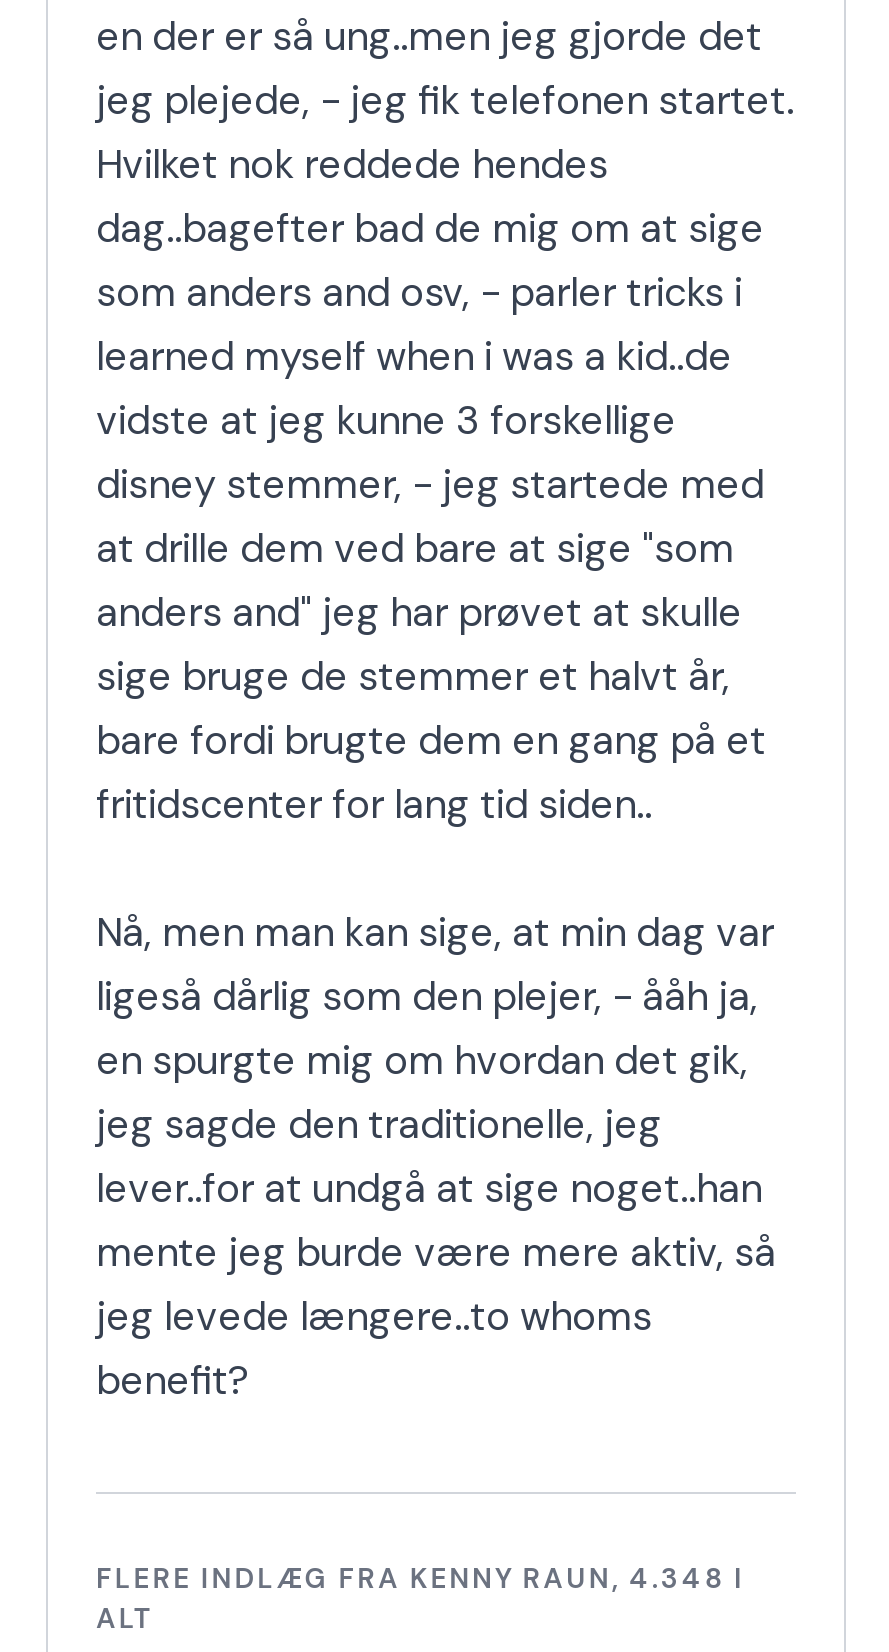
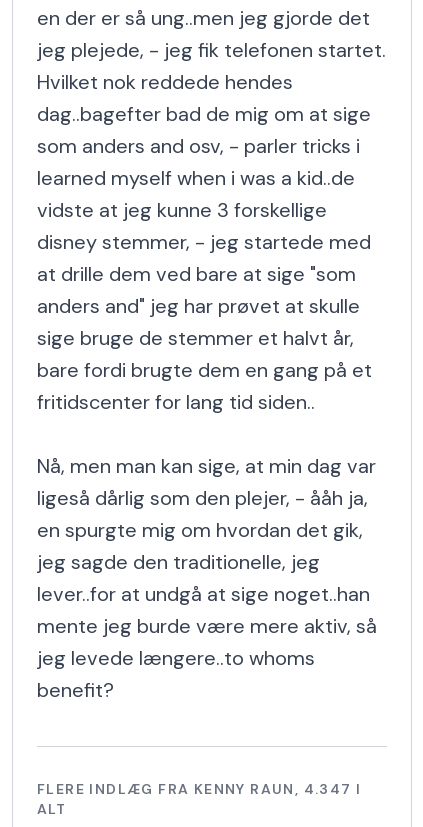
- FLERE INDLÆG FRA KENNY RAUN, 4.348 I
+ FLERE INDLÆG FRA KENNY RAUN, 4.347 I
